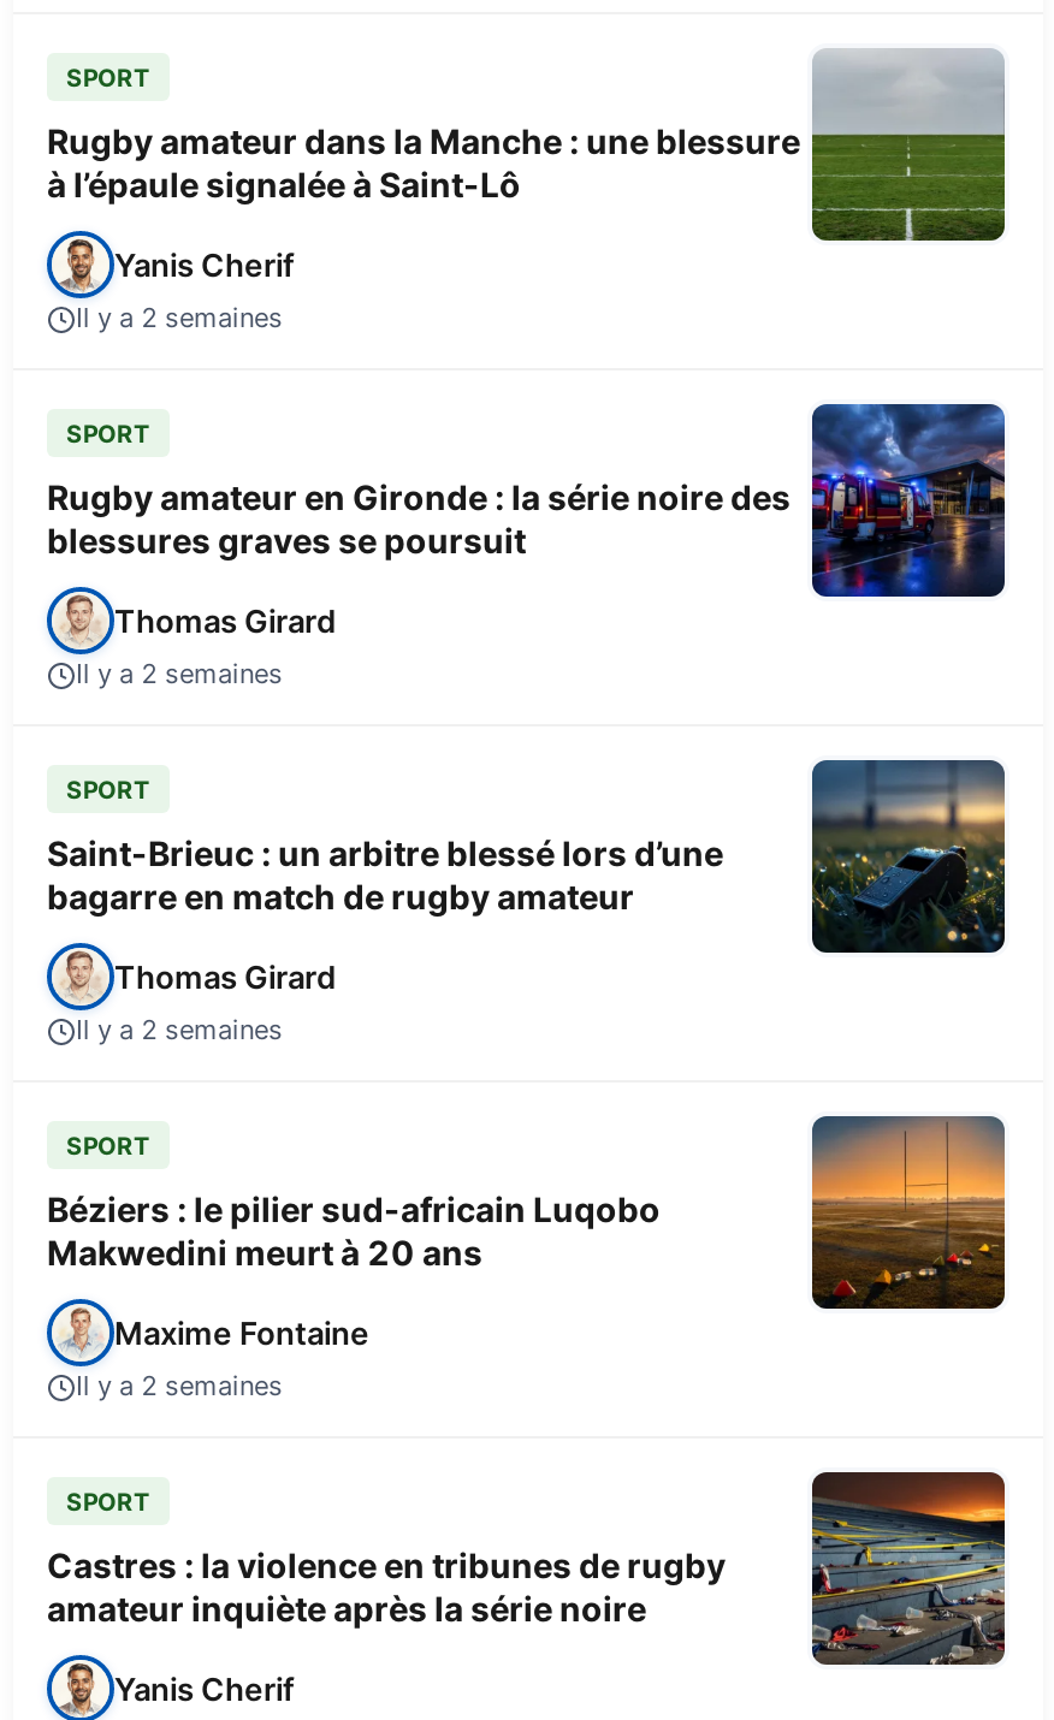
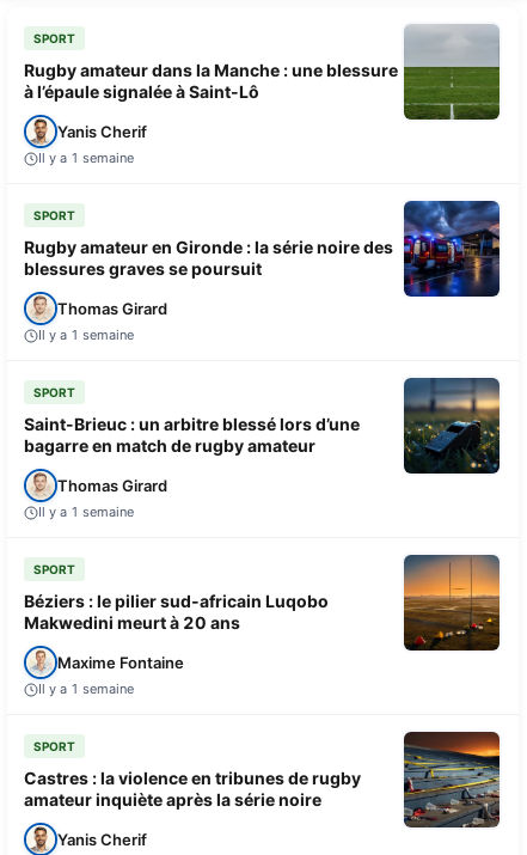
- Il y a 2 semaines
+ Il y a 1 semaine

- Il y a 2 semaines
+ Il y a 1 semaine

- Il y a 2 semaines
+ Il y a 1 semaine

- Il y a 2 semaines
+ Il y a 1 semaine
